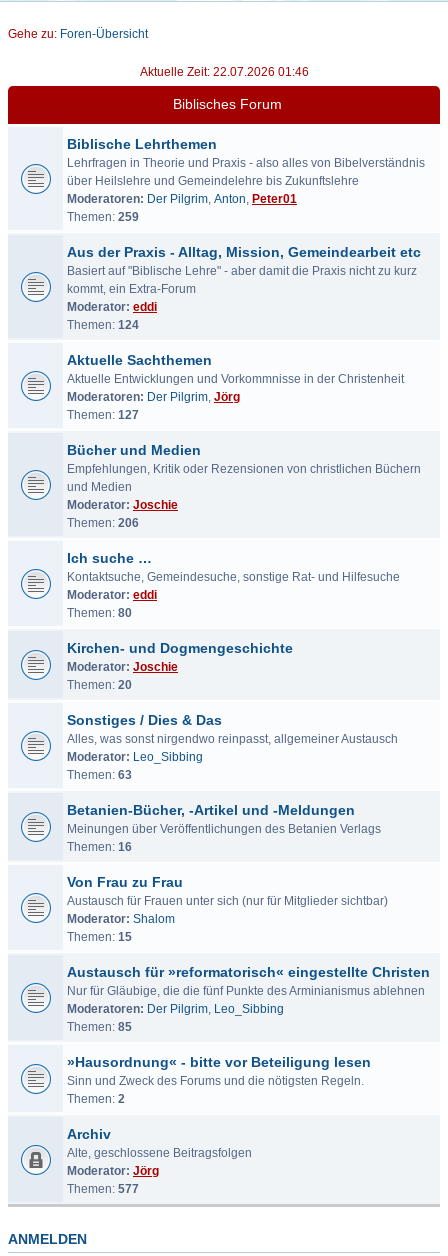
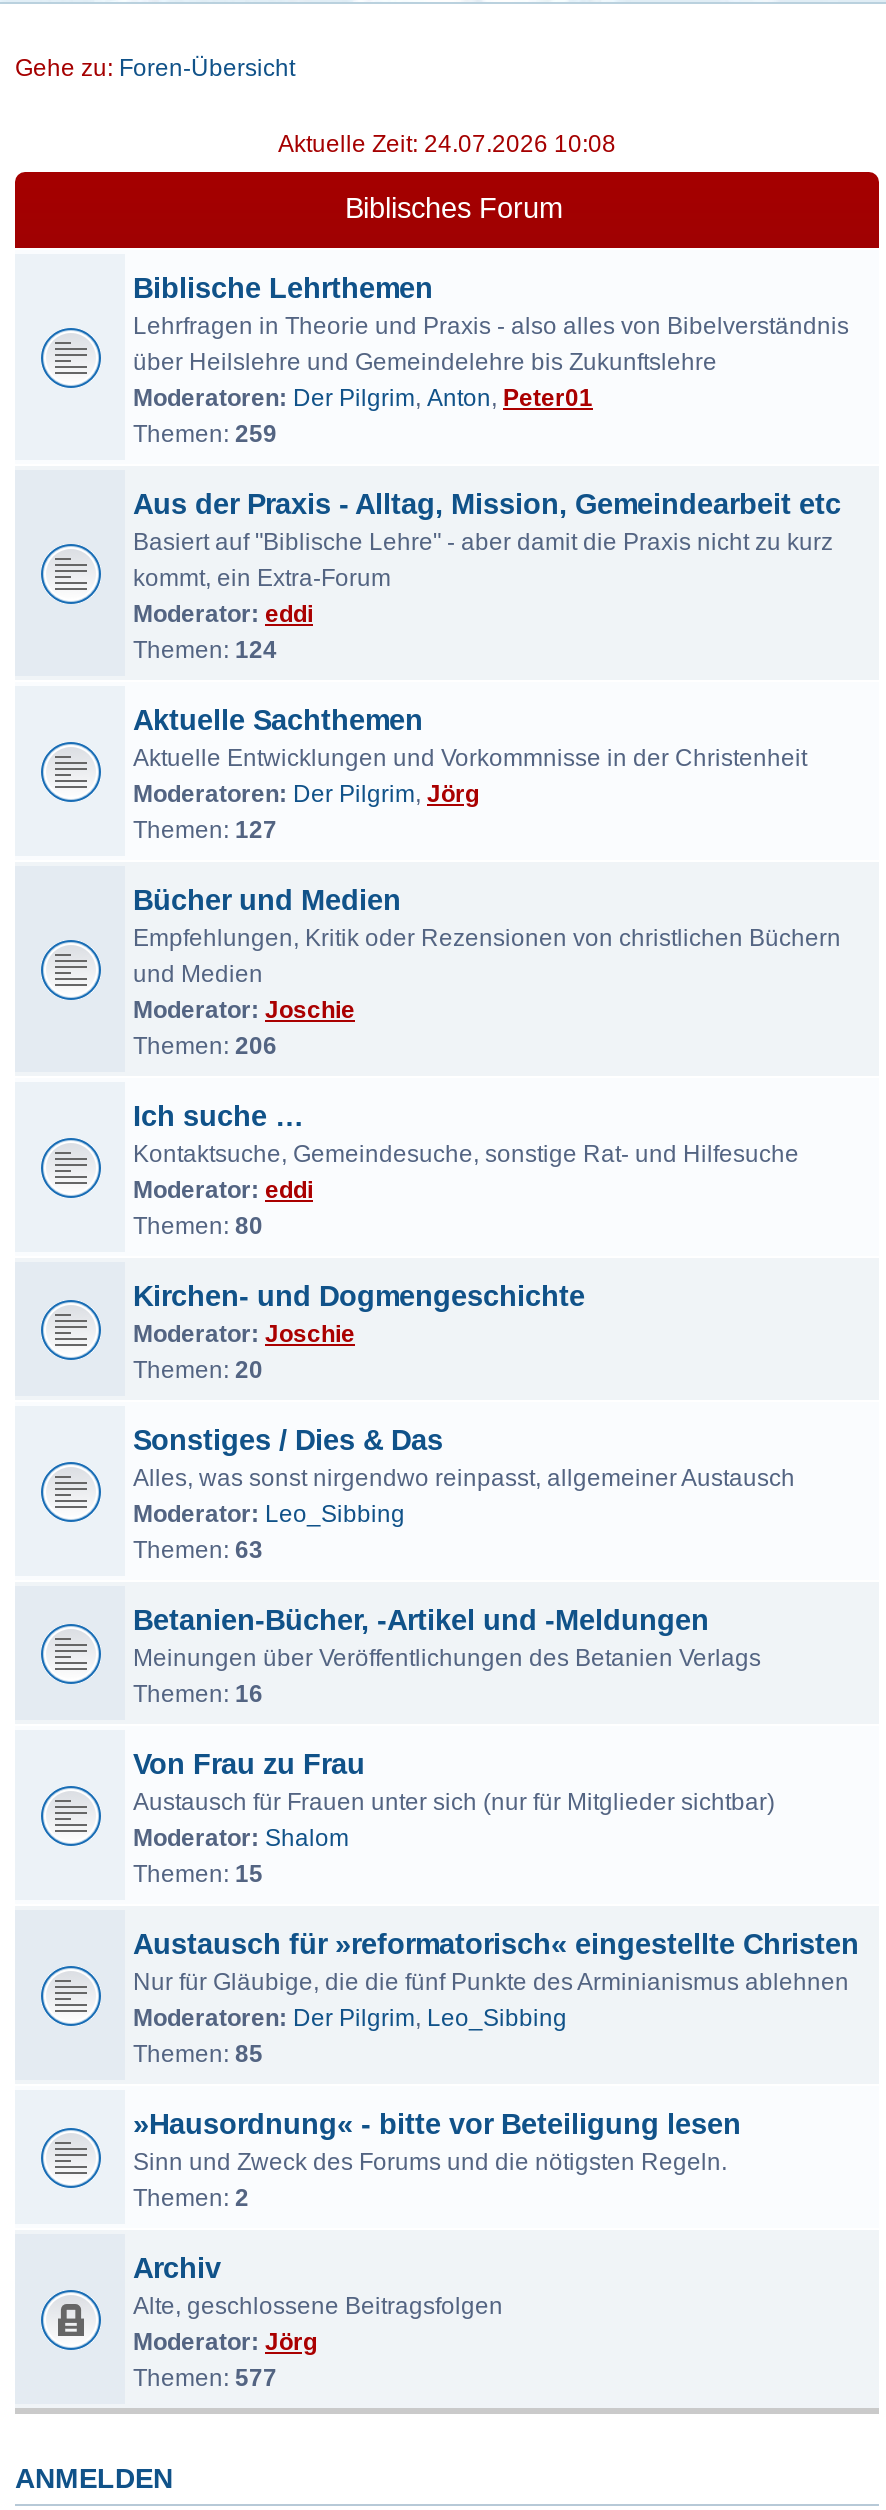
- Aktuelle Zeit: 22.07.2026 01:46
+ Aktuelle Zeit: 24.07.2026 10:08
